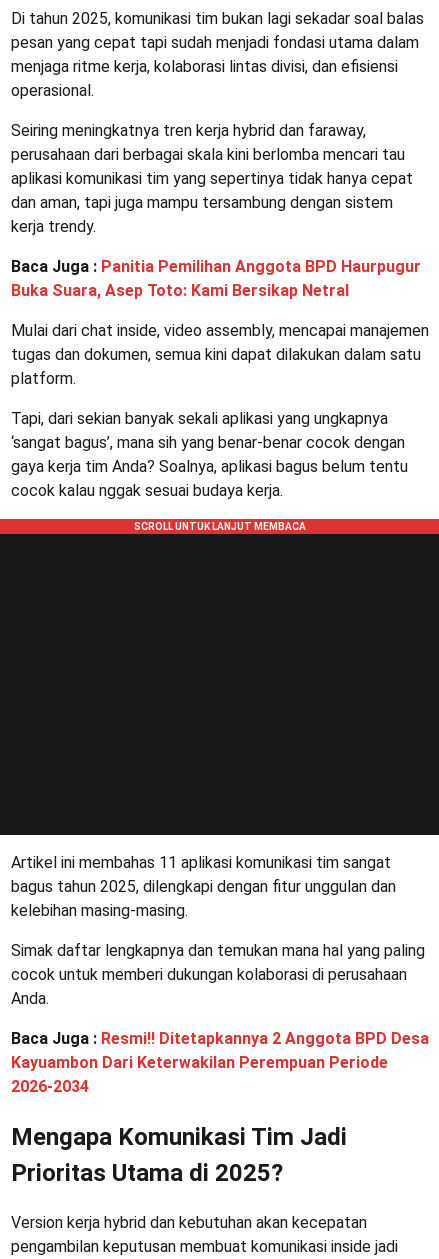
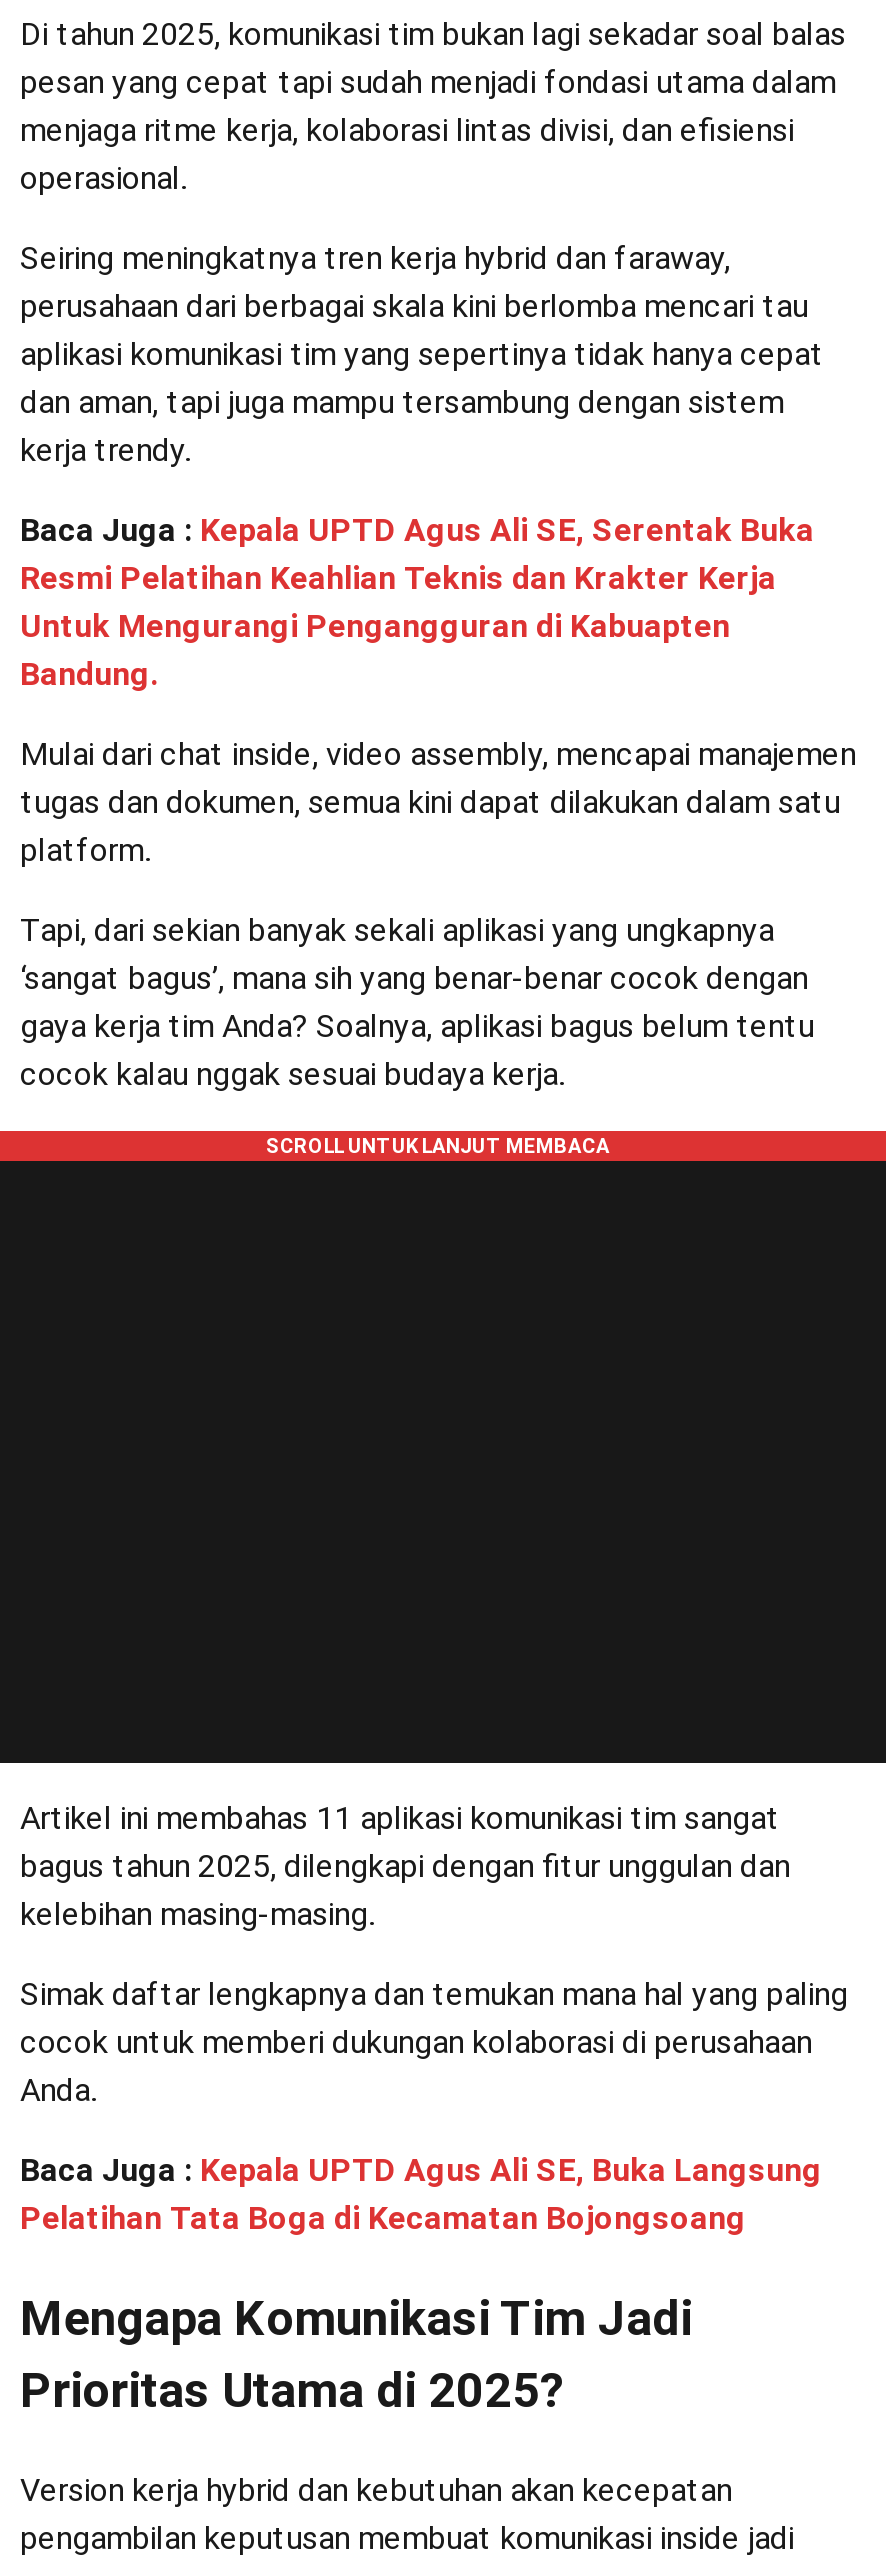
- Baca Juga : Panitia Pemilihan Anggota BPD Haurpugur
- Buka Suara, Asep Toto: Kami Bersikap Netral
+ Baca Juga : Kepala UPTD Agus Ali SE, Serentak Buka
+ Resmi Pelatihan Keahlian Teknis dan Krakter Kerja
+ Untuk Mengurangi Pengangguran di Kabuapten
+ Bandung.

moved down: Mulai dari chat inside, video assembly, mencapai manajemen | tugas dan dokumen, semua kini dapat dilakukan dalam satu | platform. | ... | cocok untuk memberi dukungan kolaborasi di perusahaan | Anda.

- Baca Juga : Resmi!! Ditetapkannya 2 Anggota BPD Desa
- Kayuambon Dari Keterwakilan Perempuan Periode
- 2026-2034
+ Baca Juga : Kepala UPTD Agus Ali SE, Buka Langsung
+ Pelatihan Tata Boga di Kecamatan Bojongsoang
